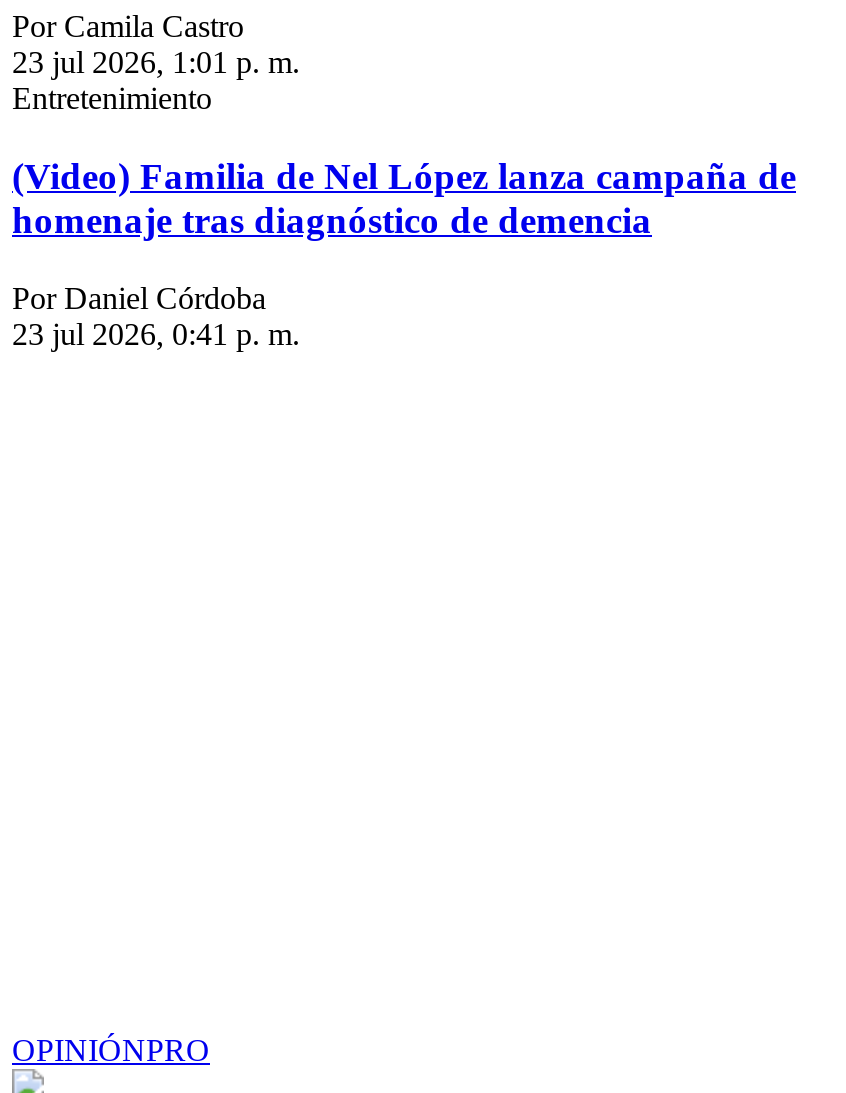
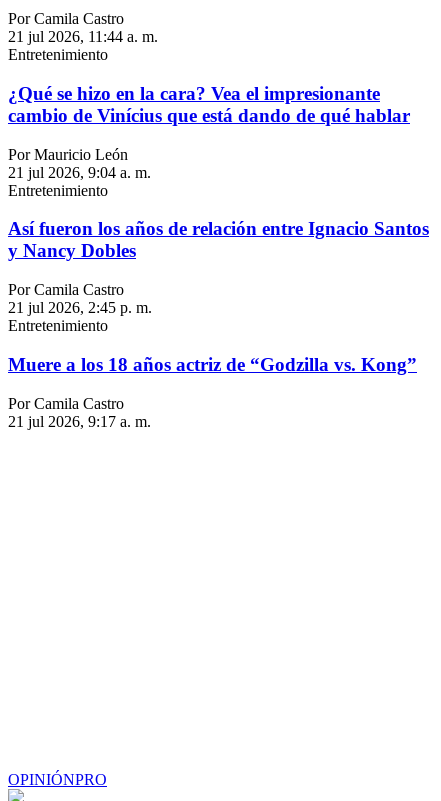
- 23 jul 2026, 1:01 p. m.
+ 21 jul 2026, 11:44 a. m.

- (Video) Familia de Nel López lanza campaña de
- homenaje tras diagnóstico de demencia
- Por Daniel Córdoba
- 23 jul 2026, 0:41 p. m.
+ ¿Qué se hizo en la cara? Vea el impresionante
+ cambio de Vinícius que está dando de qué hablar
+ Por Mauricio León
+ 21 jul 2026, 9:04 a. m.
+ Entretenimiento
+ Así fueron los años de relación entre Ignacio Santos
+ y Nancy Dobles
+ Por Camila Castro
+ 21 jul 2026, 2:45 p. m.
+ Entretenimiento
+ Muere a los 18 años actriz de “Godzilla vs. Kong”
+ Por Camila Castro
+ 21 jul 2026, 9:17 a. m.
